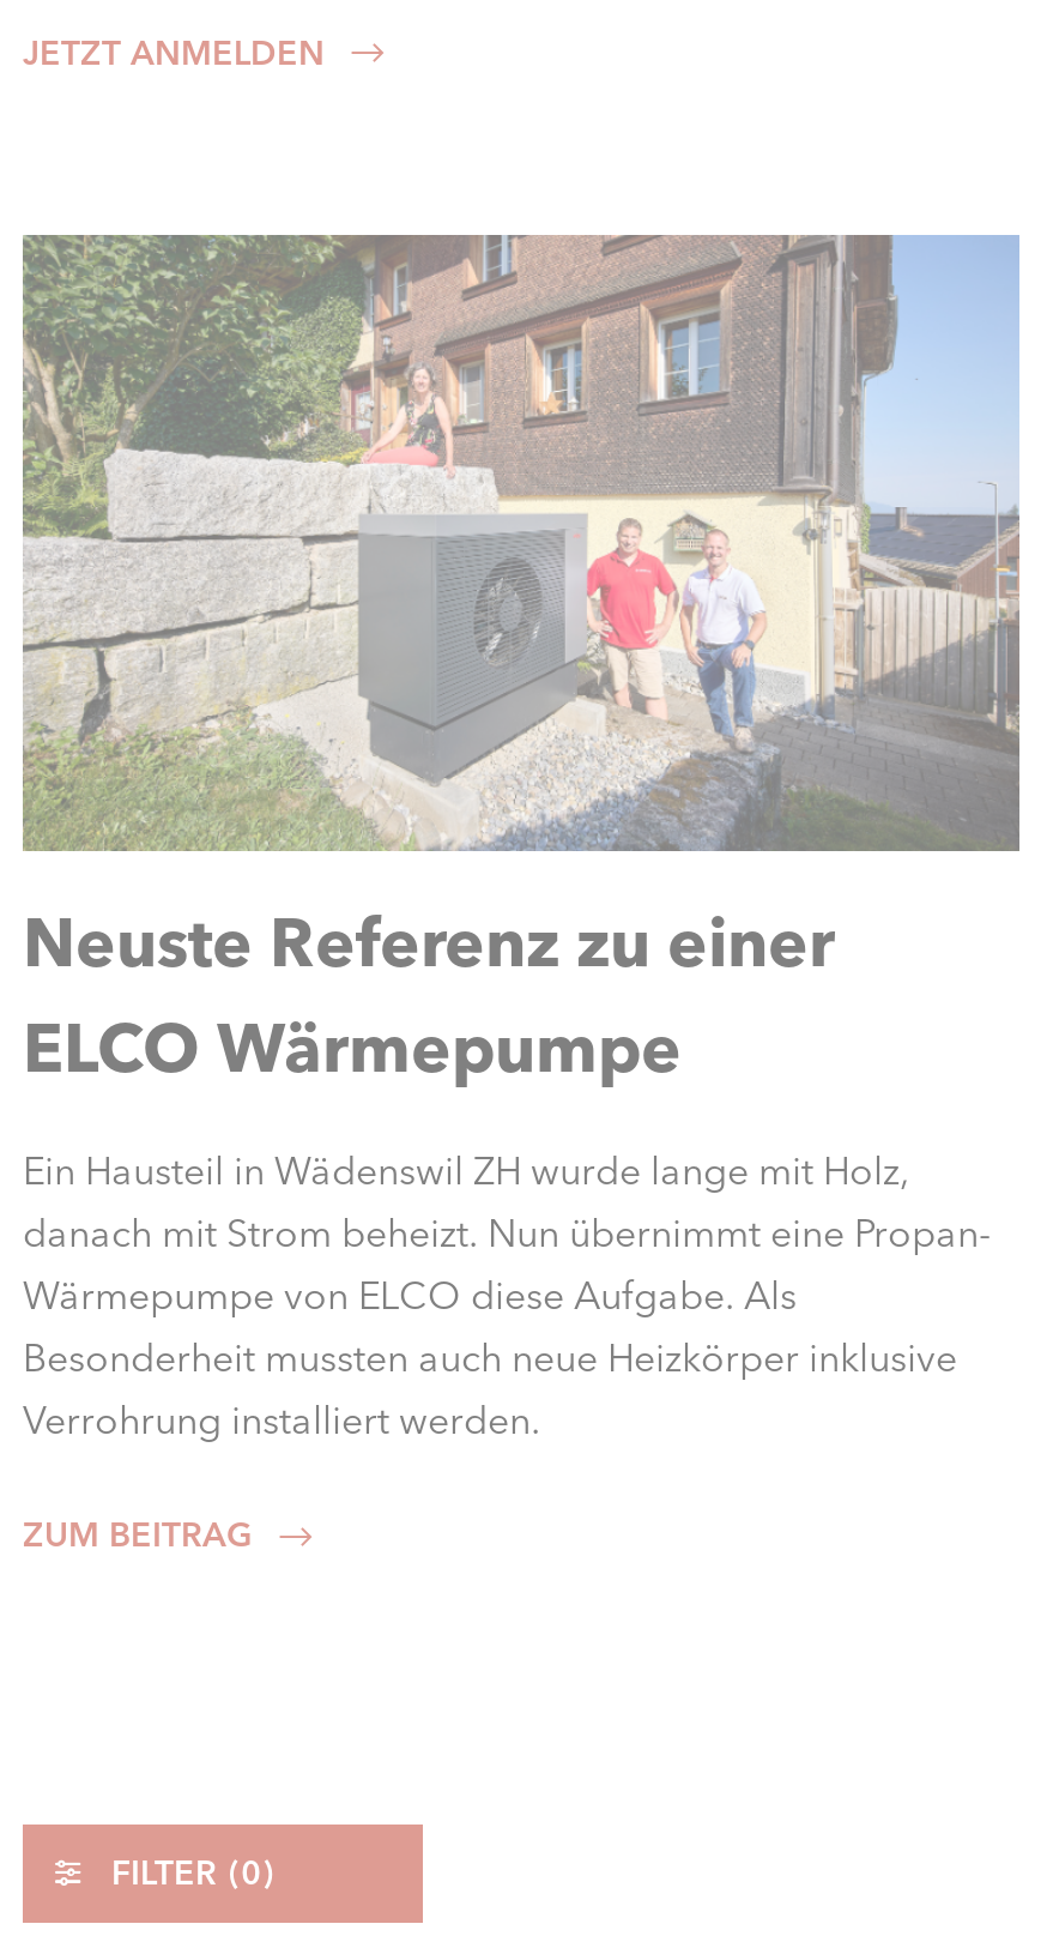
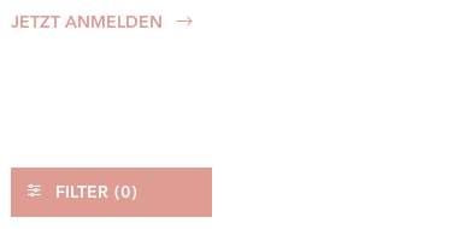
- [image]
- Neuste Referenz zu einer
- ELCO Wärmepumpe
- Ein Hausteil in Wädenswil ZH wurde lange mit Holz,
- danach mit Strom beheizt. Nun übernimmt eine Propan-
- Wärmepumpe von ELCO diese Aufgabe. Als
- Besonderheit mussten auch neue Heizkörper inklusive
- Verrohrung installiert werden.
- ZUM BEITRAG
